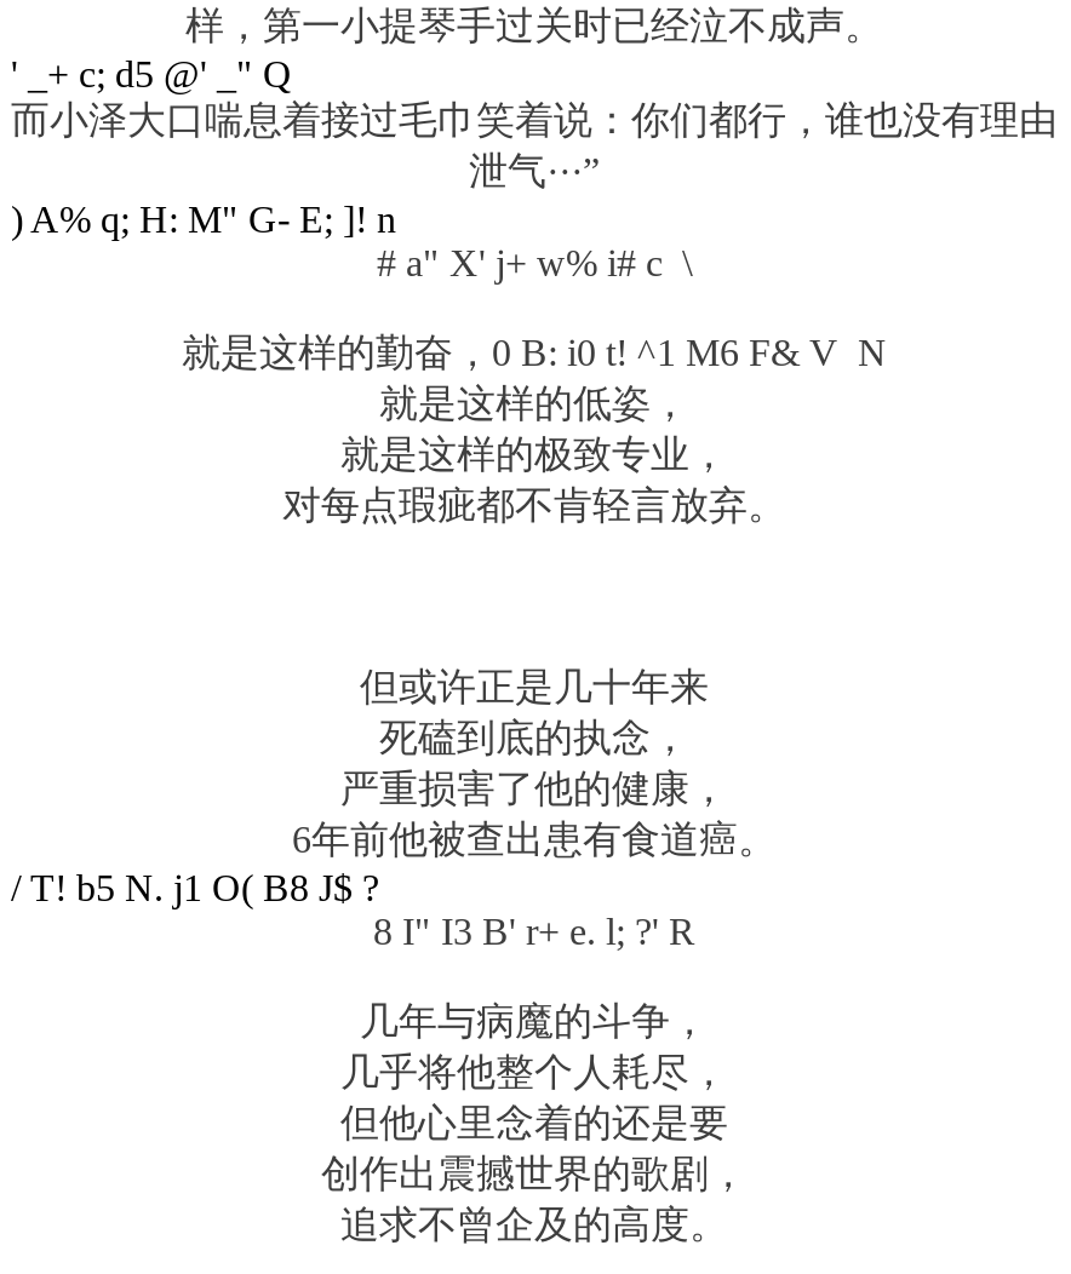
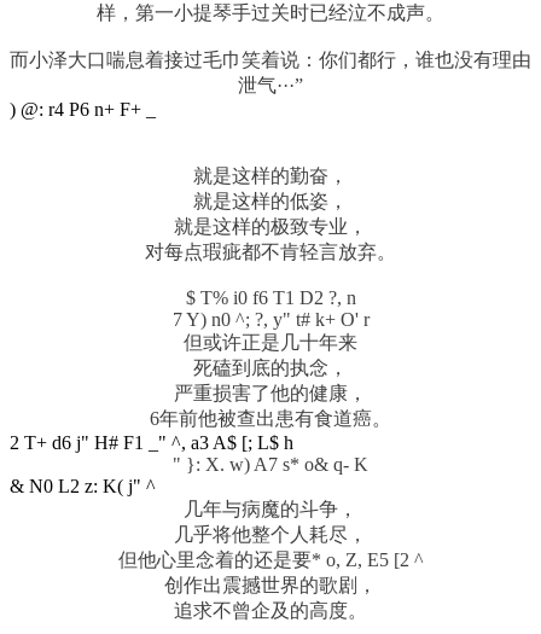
- ' _+ c; d5 @' _" Q

- ) A% q; H: M" G- E; ]! n
- # a" X' j+ w% i# c \
+ ) @: r4 P6 n+ F+ _

- 就是这样的勤奋，0 B: i0 t! ^1 M6 F& V N
+ 就是这样的勤奋，

+ $ T% i0 f6 T1 D2 ?, n
+ 7 Y) n0 ^; ?, y" t# k+ O' r

- / T! b5 N. j1 O( B8 J$ ?
- 8 I" I3 B' r+ e. l; ?' R
+ 2 T+ d6 j" H# F1 _" ^, a3 A$ [; L$ h
+ " }: X. w) A7 s* o& q- K
+ & N0 L2 z: K( j" ^

- 但他心里念着的还是要
+ 但他心里念着的还是要* o, Z, E5 [2 ^
